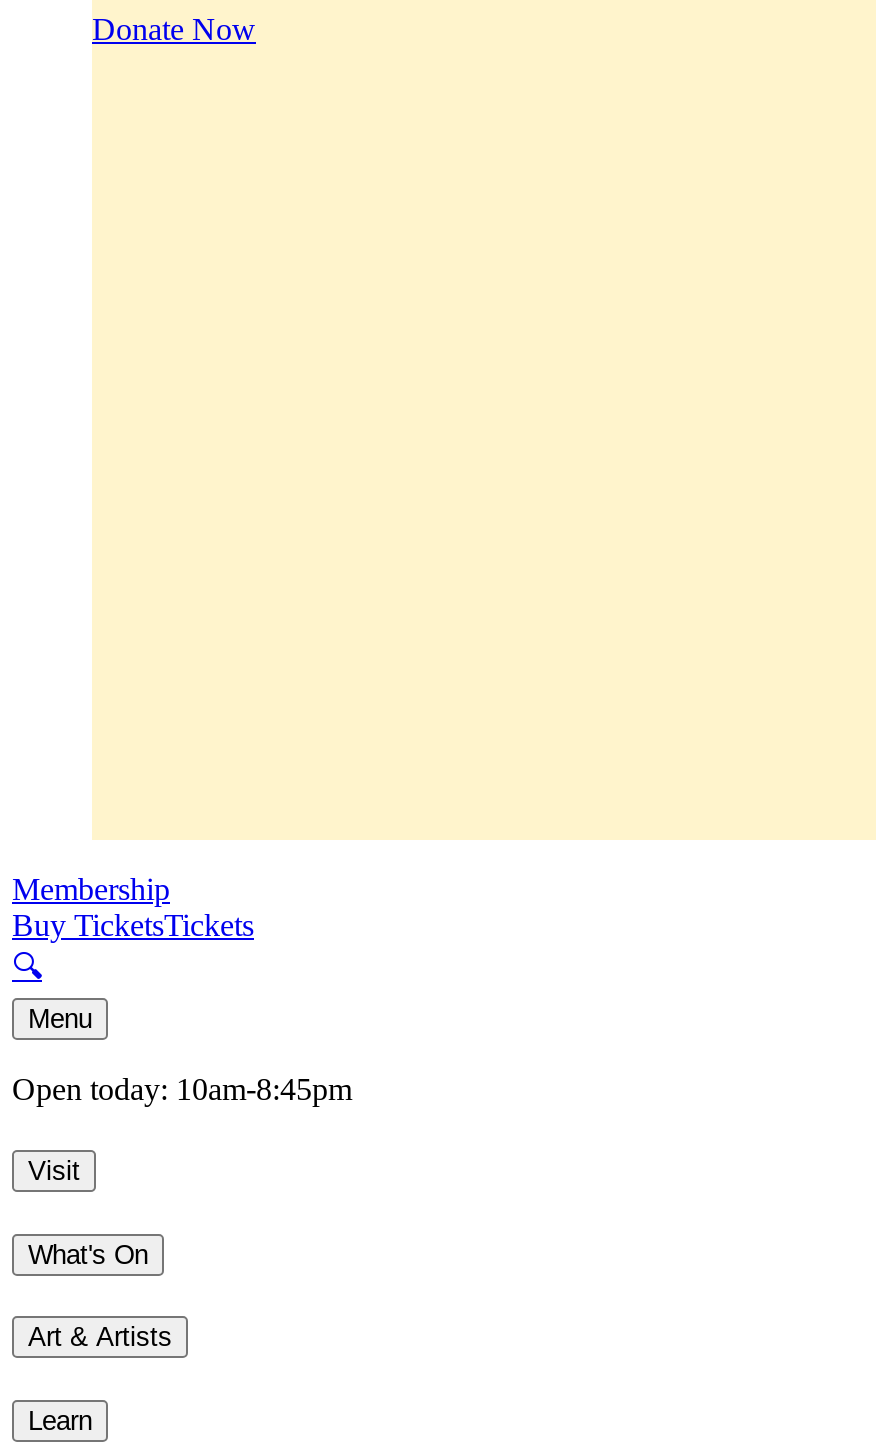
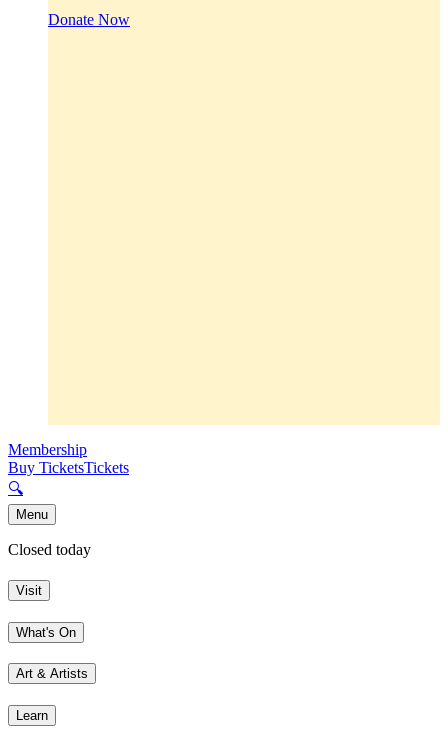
- Open today: 10am-8:45pm
+ Closed today
